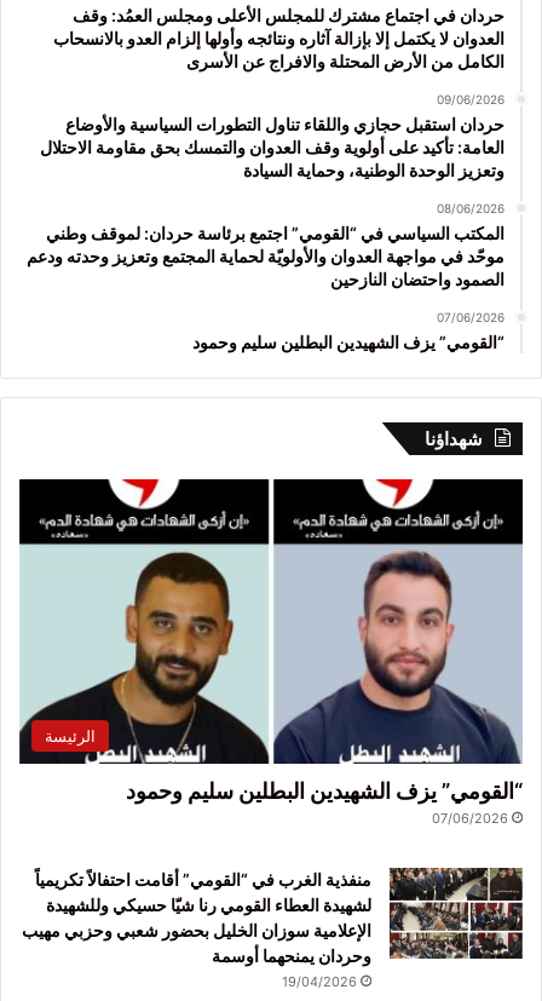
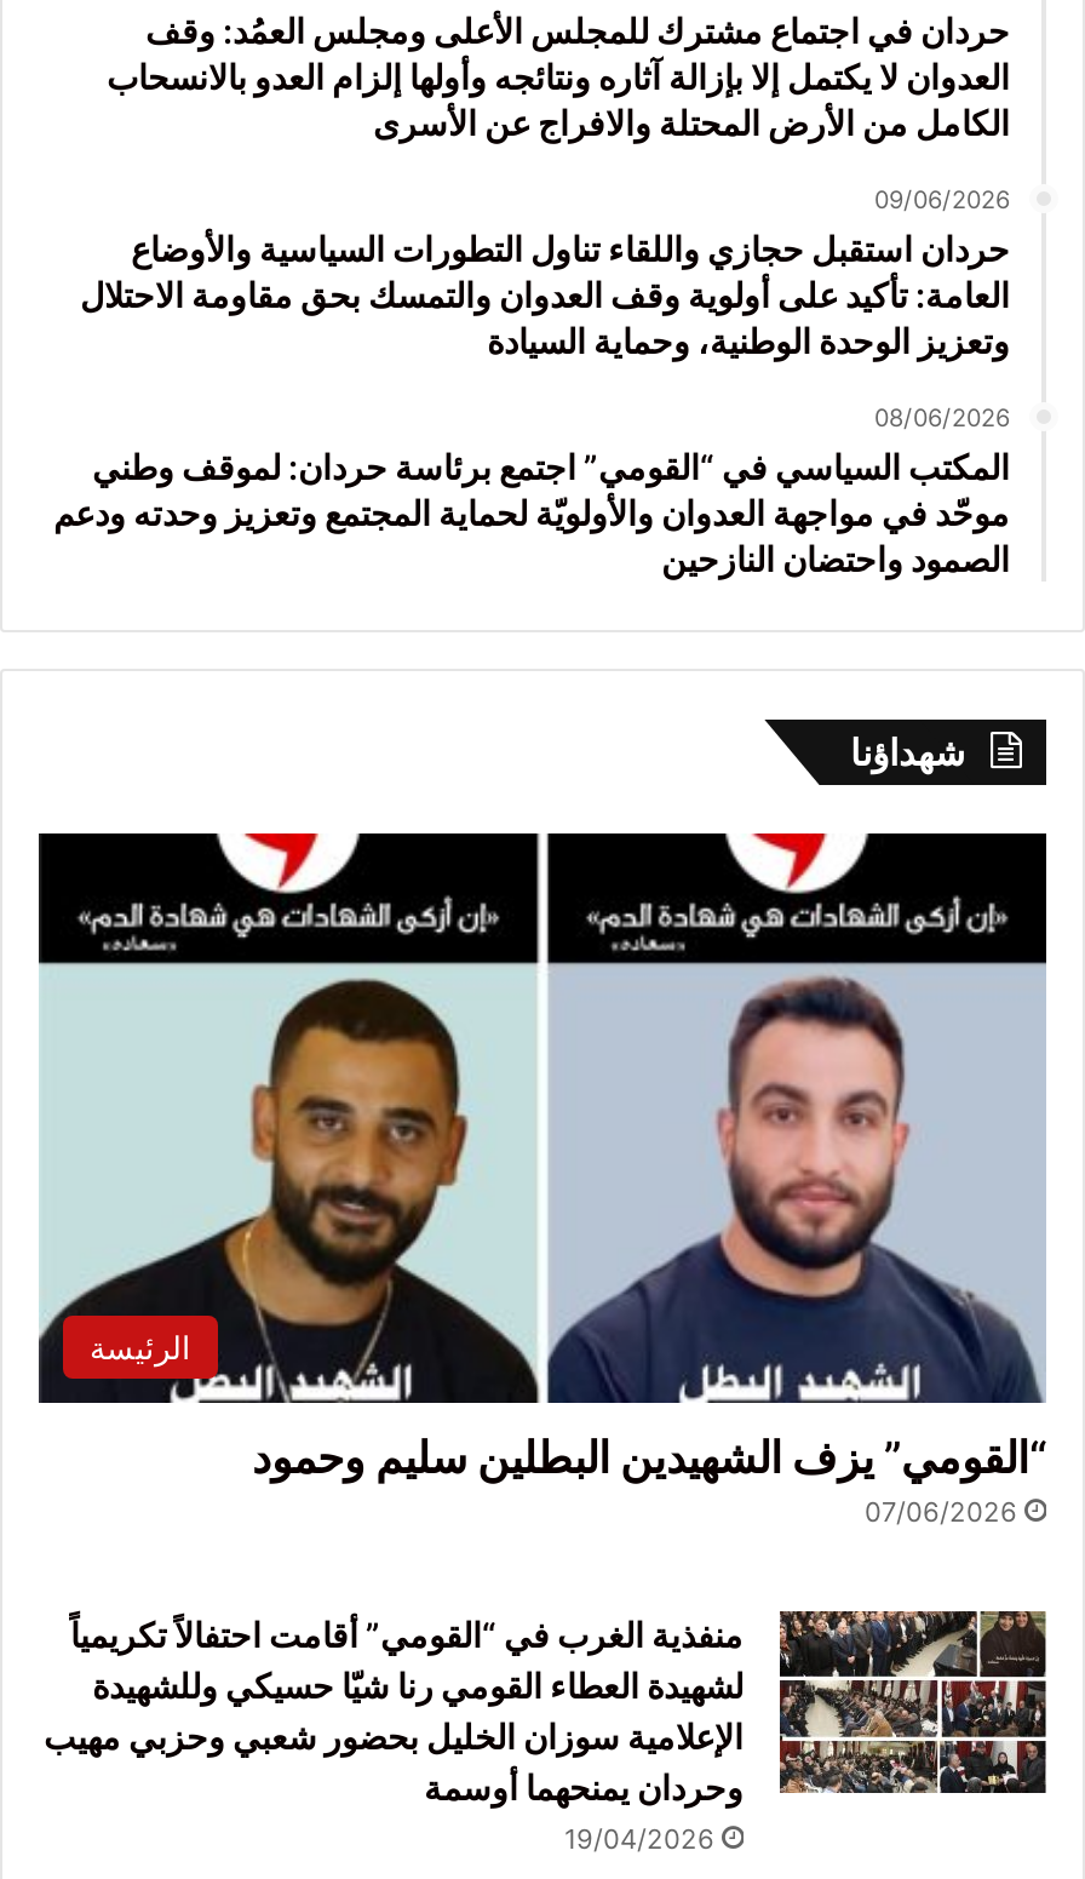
- 07/06/2026
- “القومي” يزف الشهيدين البطلين سليم وحمود
